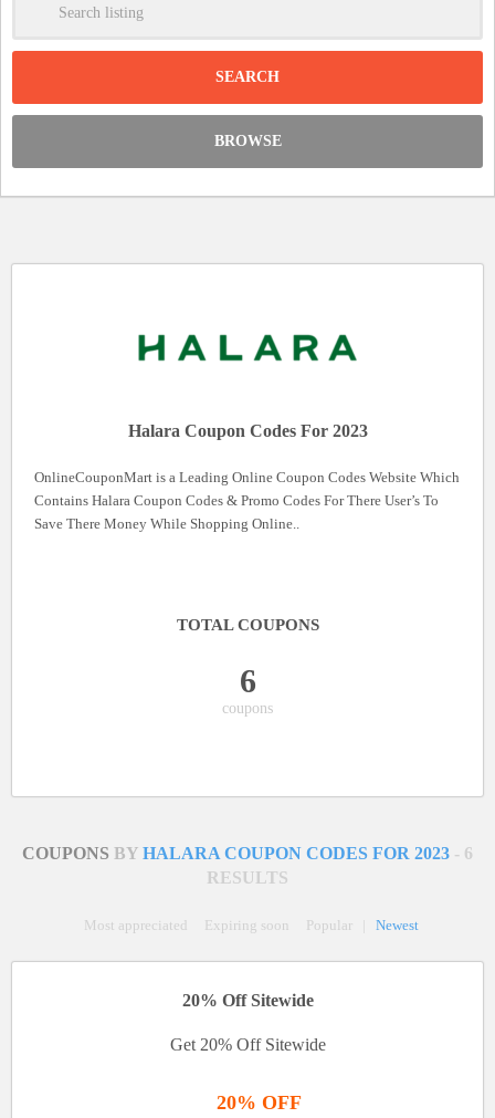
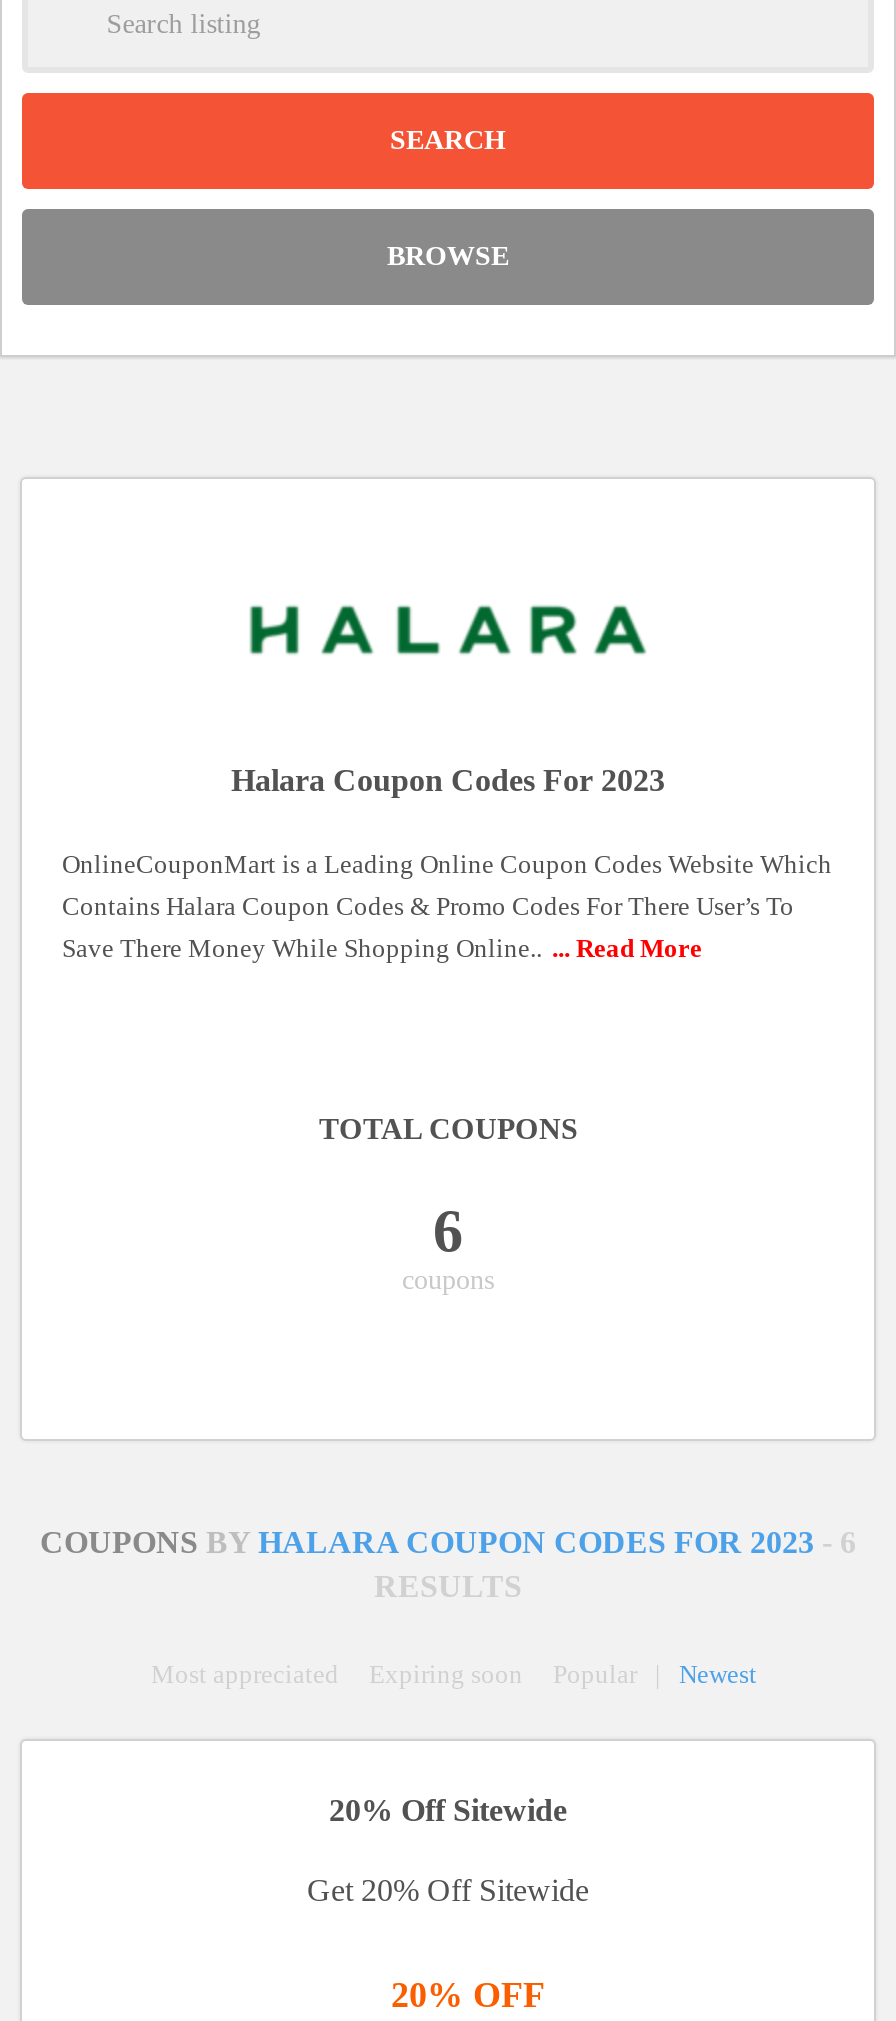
- Save There Money While Shopping Online..
+ Save There Money While Shopping Online.. ... Read More
